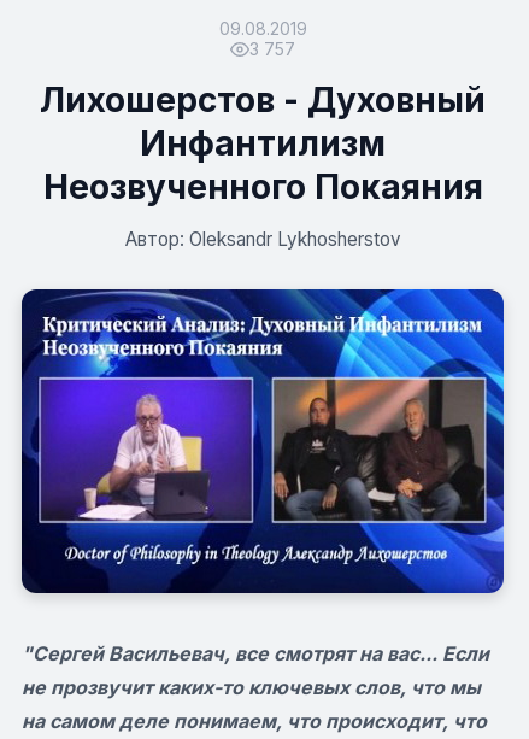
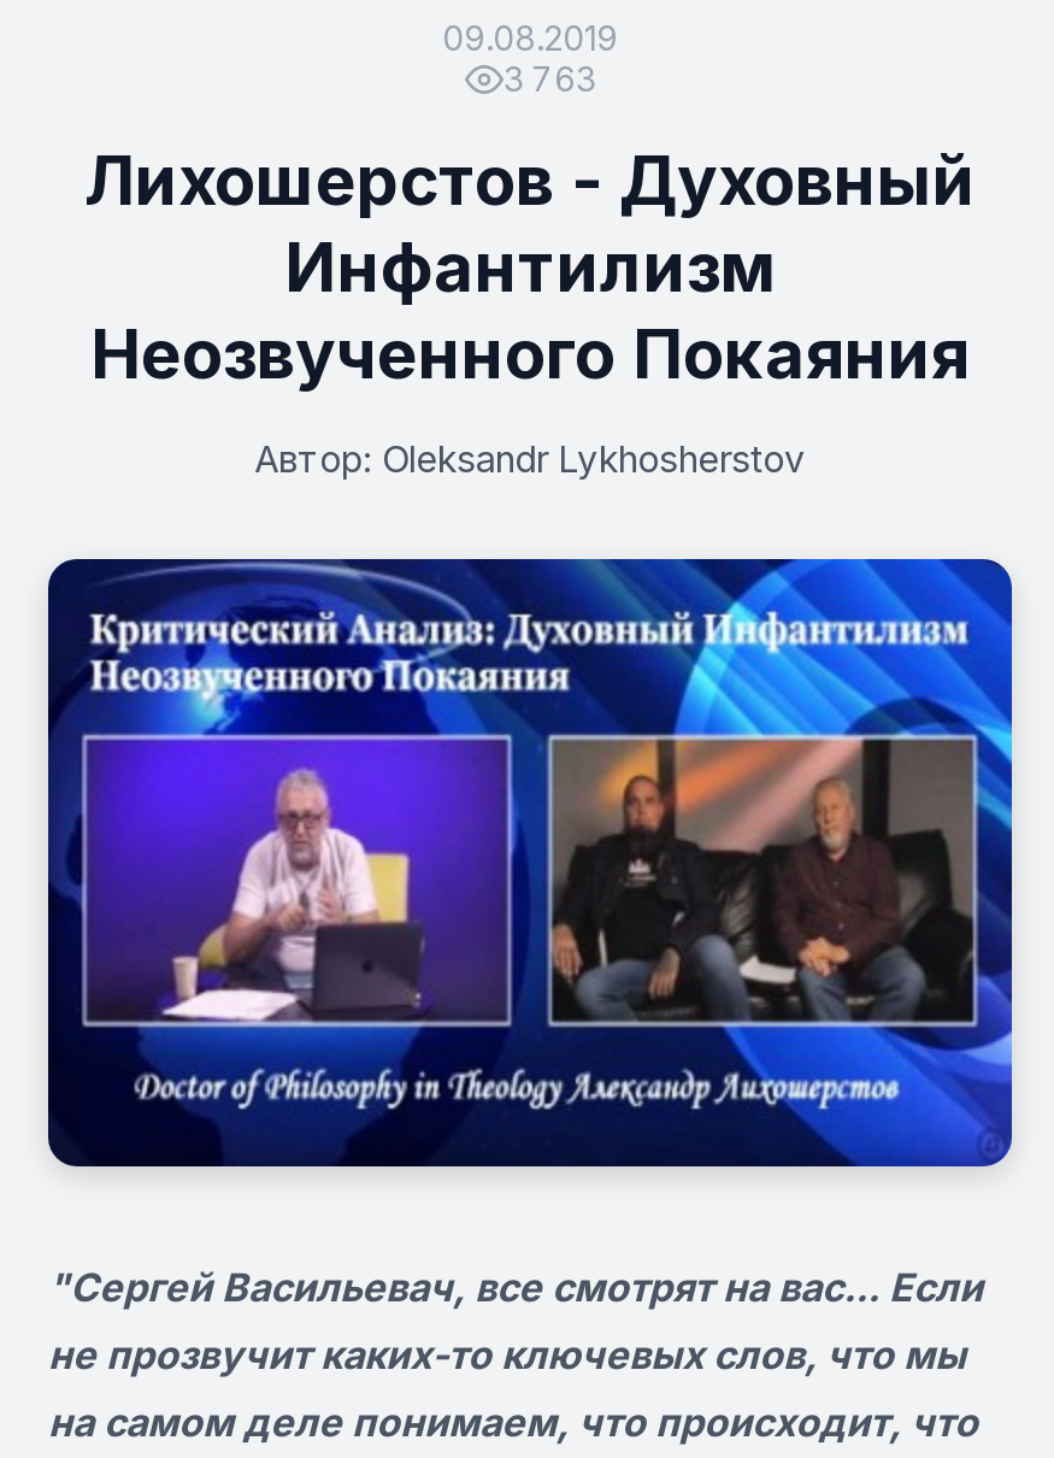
- 3 757
+ 3 763
